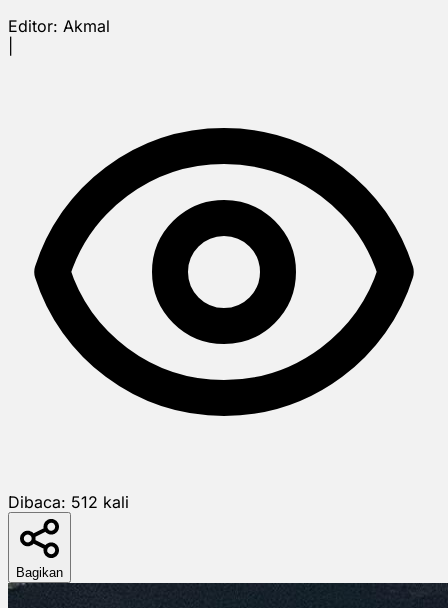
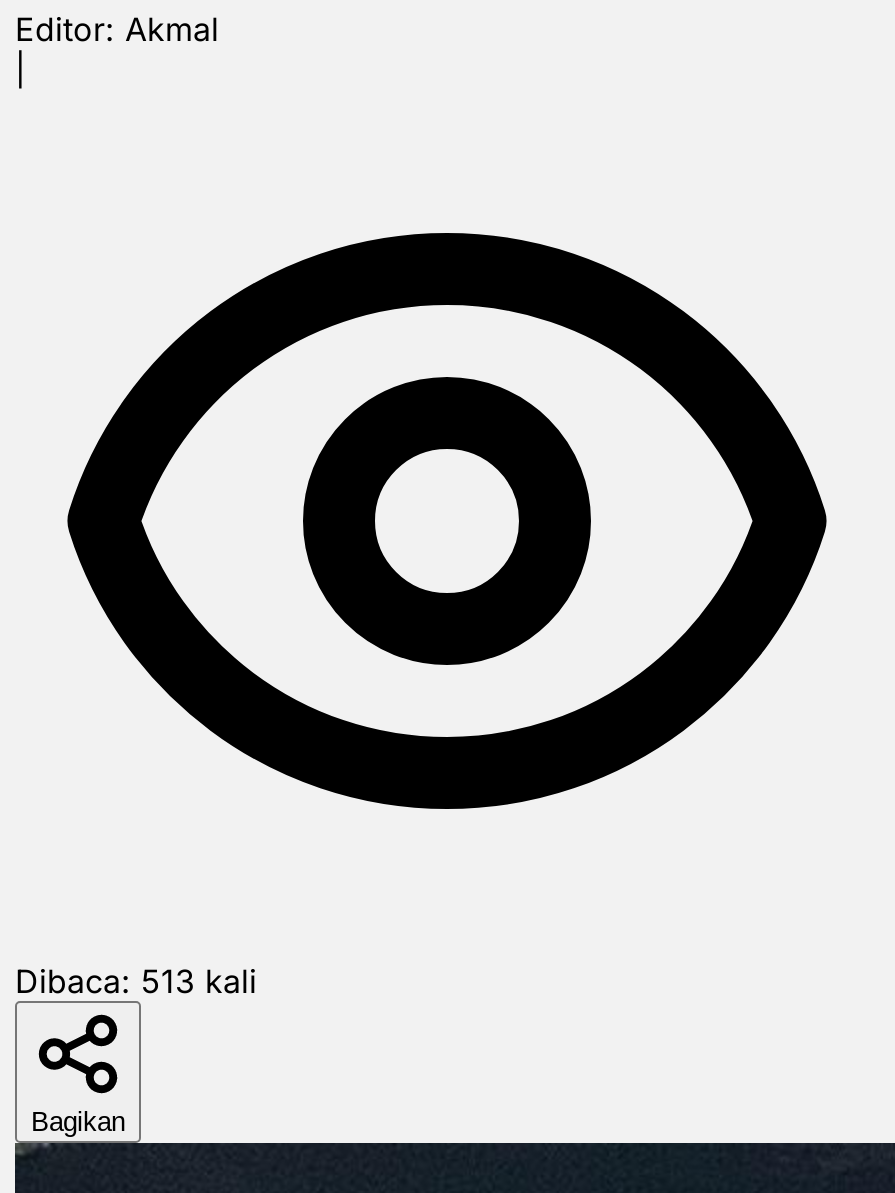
- Dibaca: 512 kali
+ Dibaca: 513 kali
